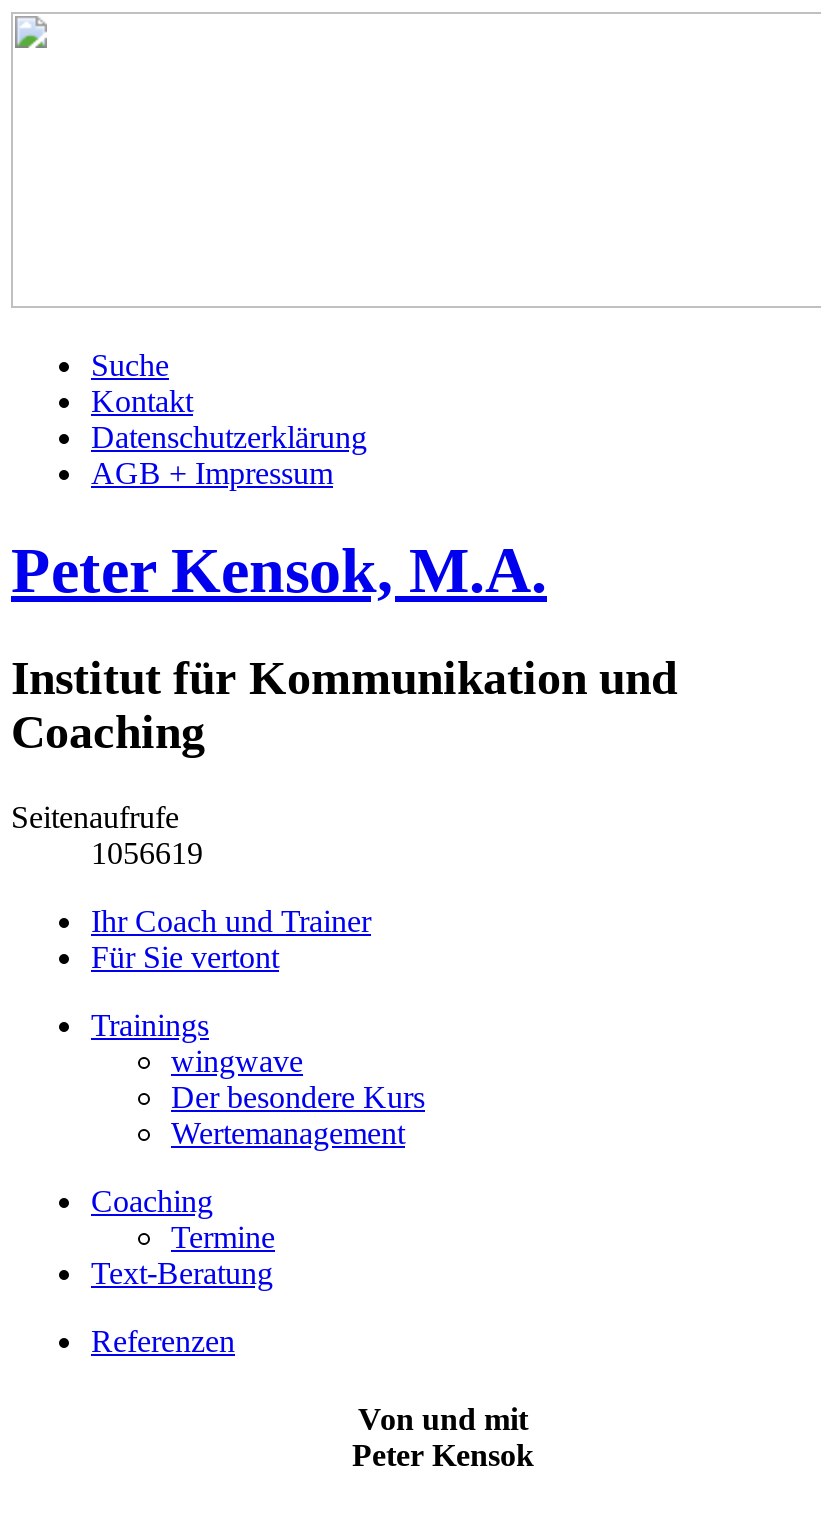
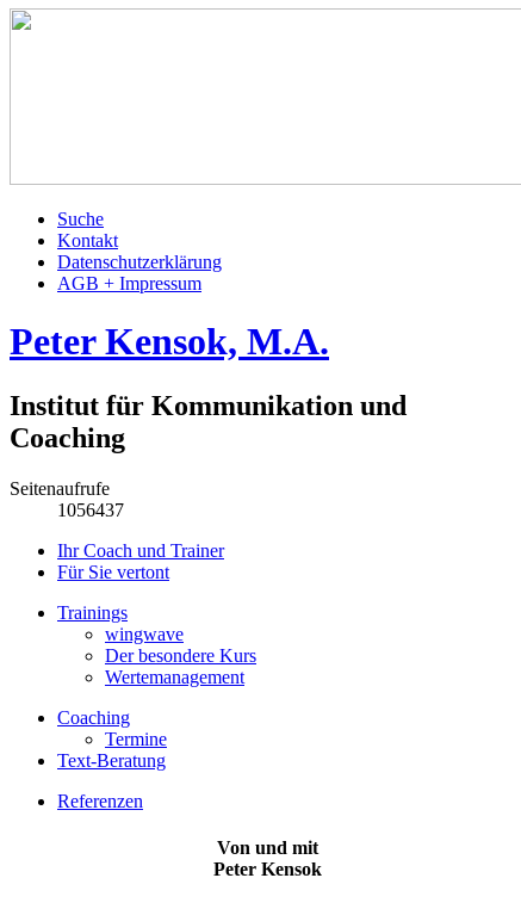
- 1056619
+ 1056437
